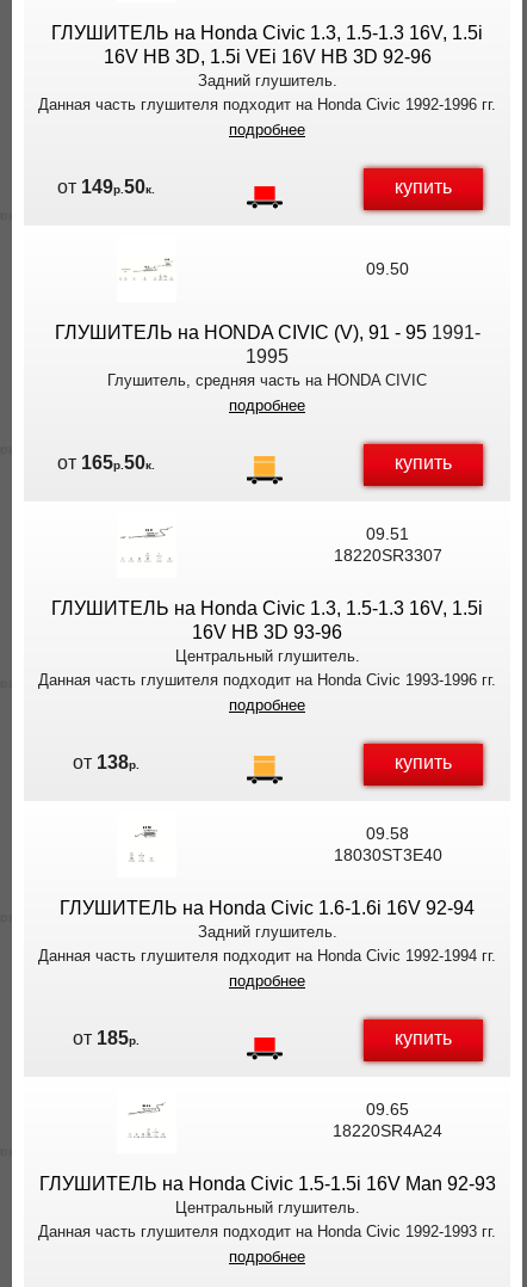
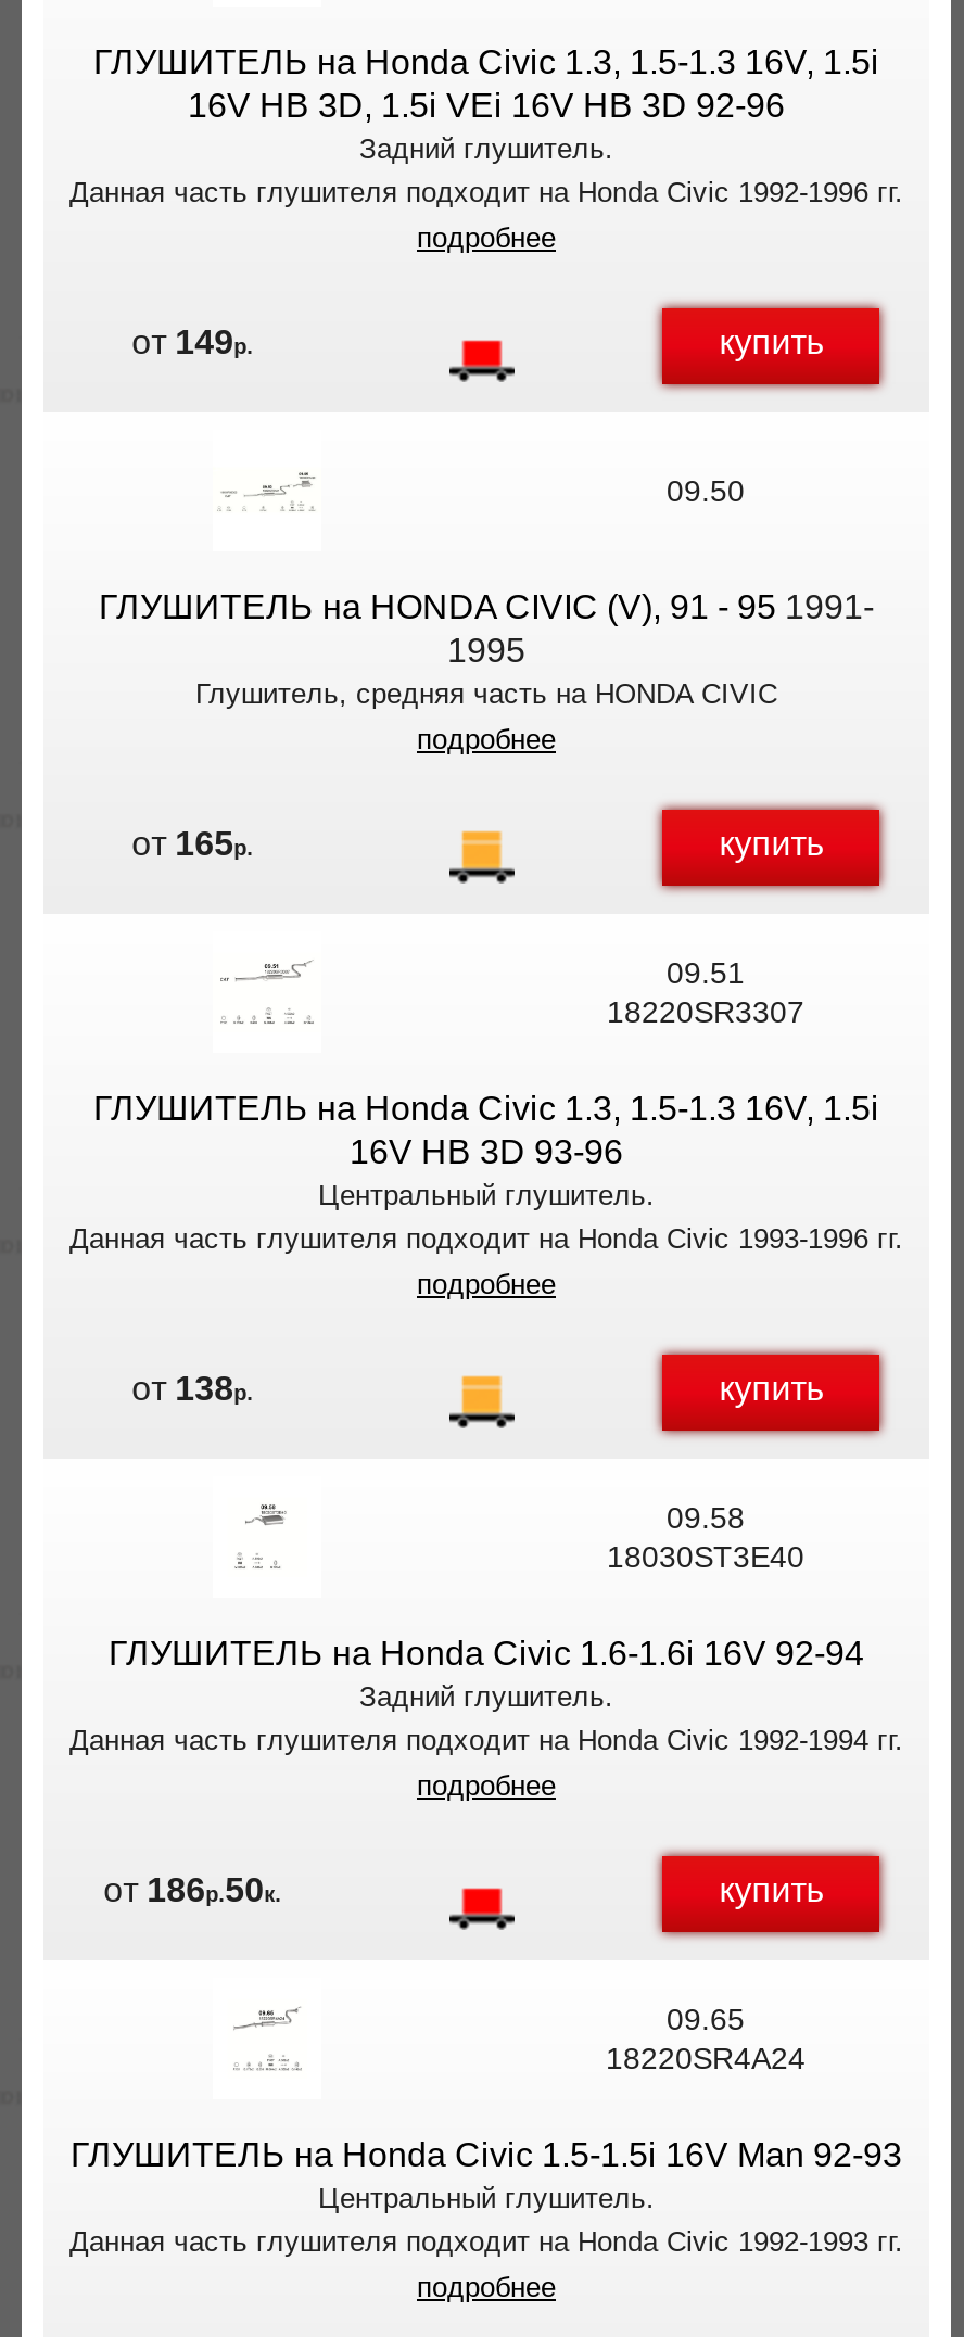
- от 149р.50к.
+ от 149р.

- от 165р.50к.
+ от 165р.

- от 185р.
+ от 186р.50к.
